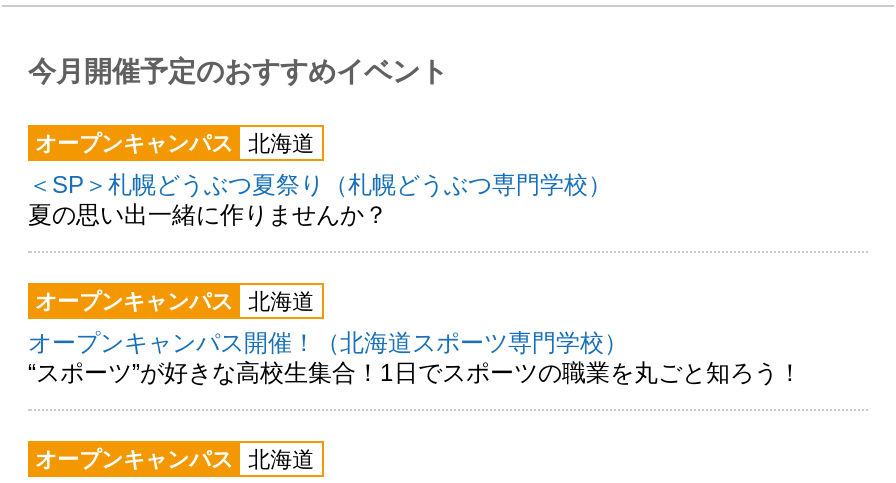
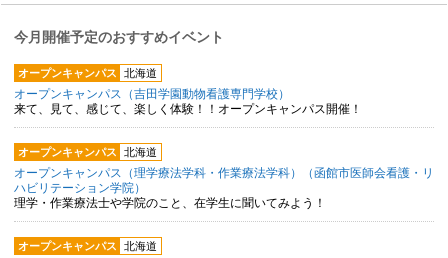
- ＜SP＞札幌どうぶつ夏祭り（札幌どうぶつ専門学校）
- 夏の思い出一緒に作りませんか？
+ オープンキャンパス（吉田学園動物看護専門学校）
+ 来て、見て、感じて、楽しく体験！！オープンキャンパス開催！

- オープンキャンパス開催！（北海道スポーツ専門学校）
- “スポーツ”が好きな高校生集合！1日でスポーツの職業を丸ごと知ろう！
+ オープンキャンパス（理学療法学科・作業療法学科）（函館市医師会看護・リ
+ ハビリテーション学院）
+ 理学・作業療法士や学院のこと、在学生に聞いてみよう！
